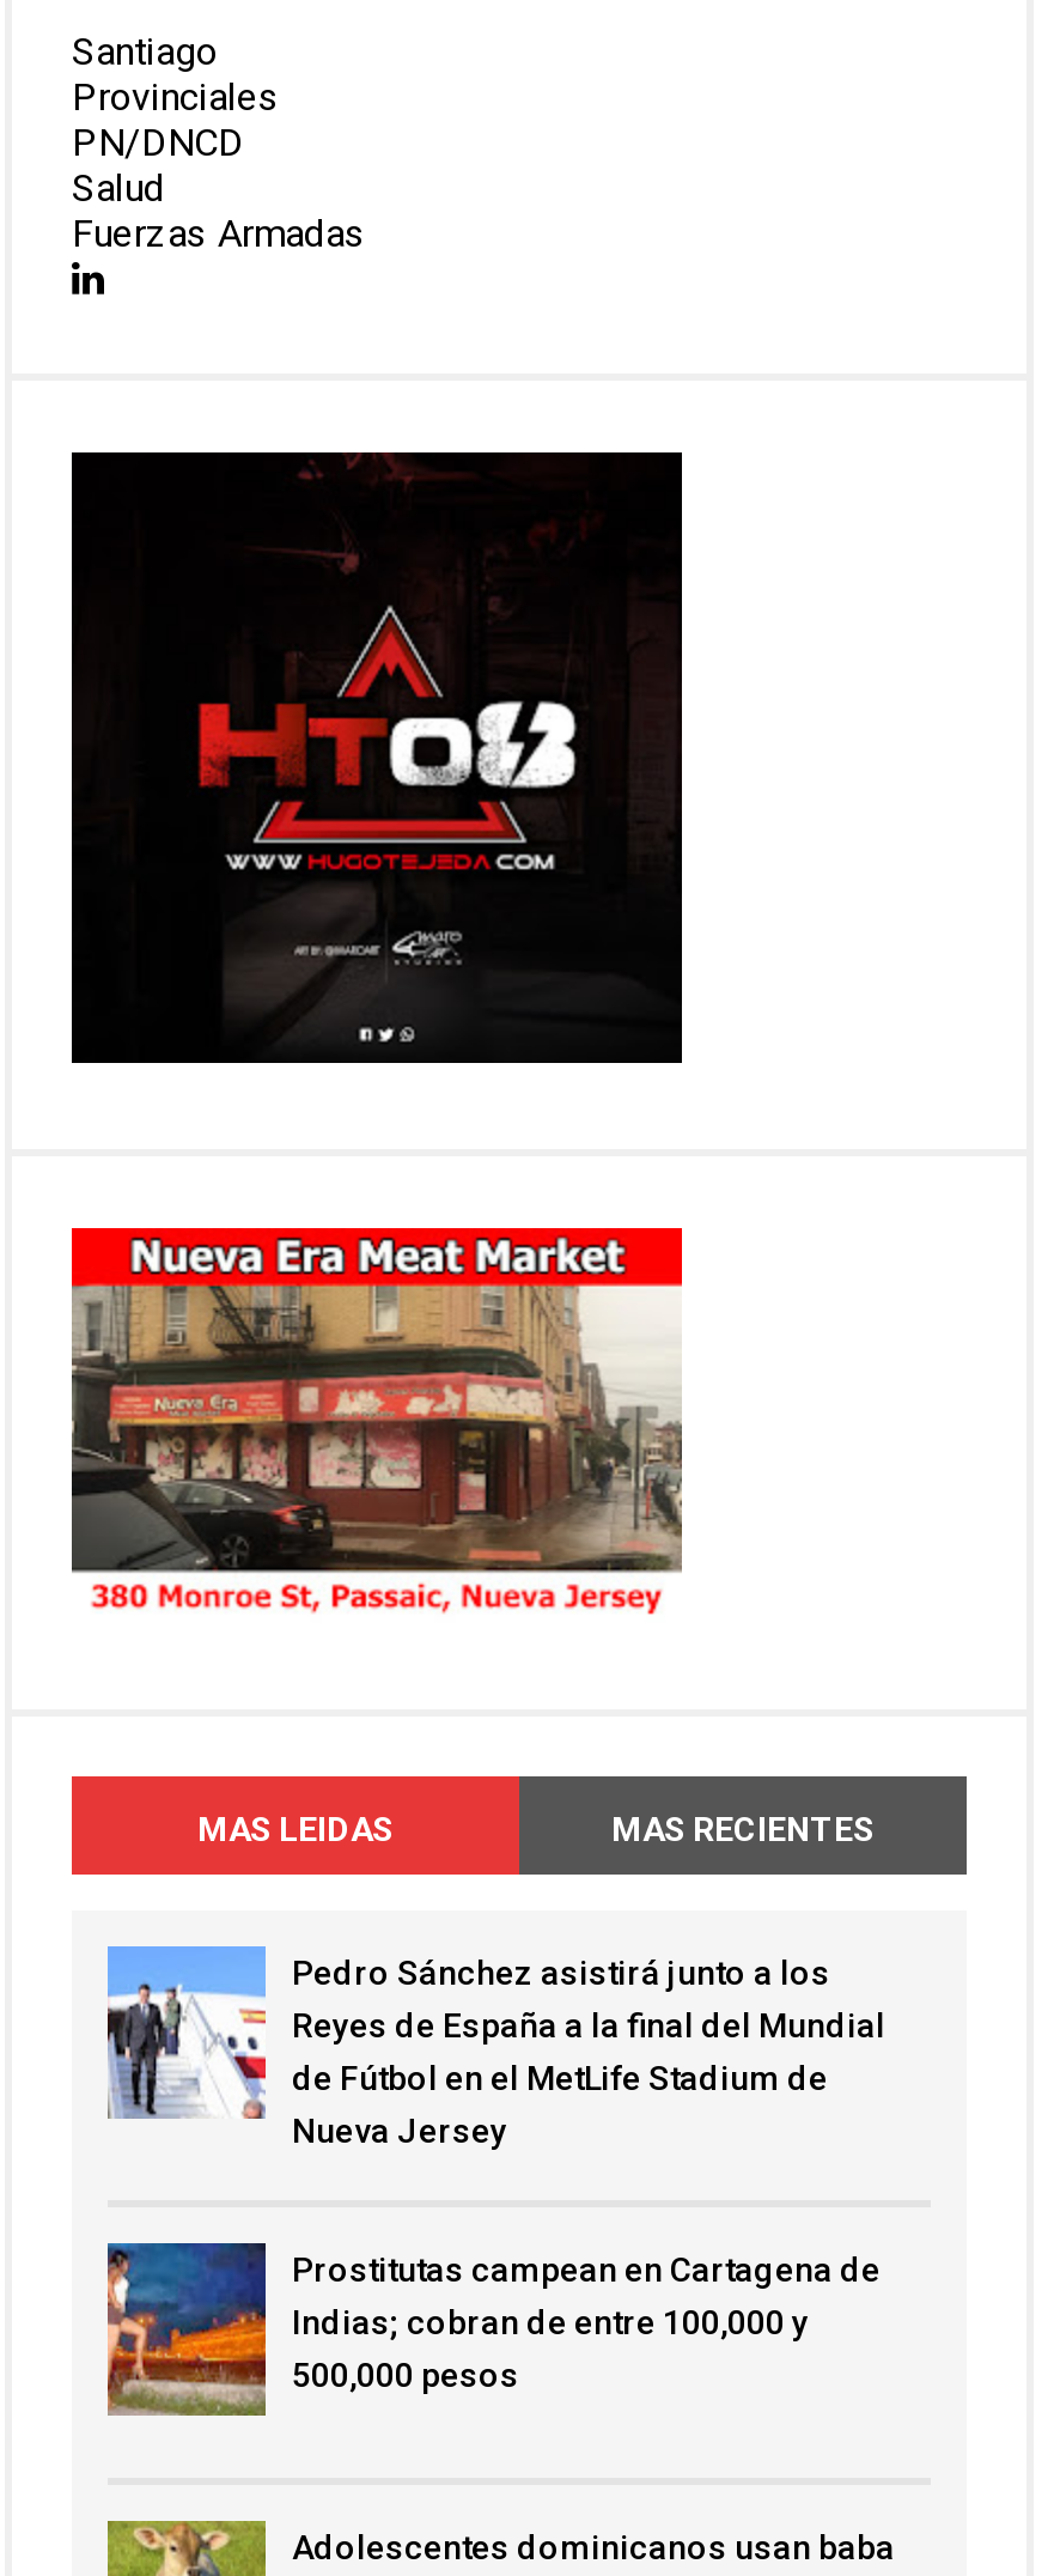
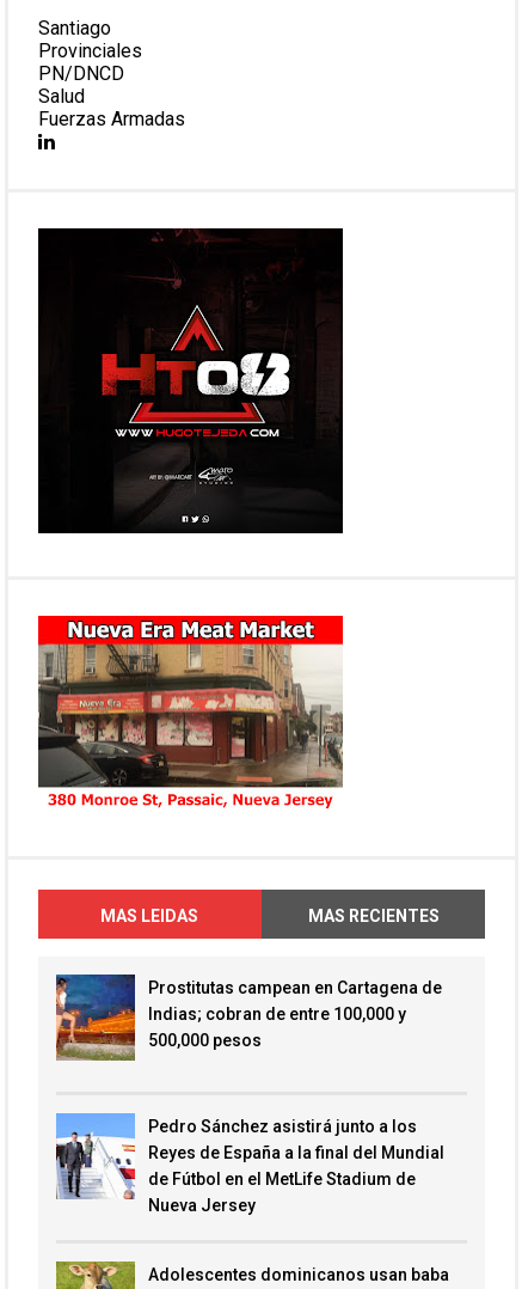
moved down: [image] | Pedro Sánchez asistirá junto a los | Reyes de España a la final del Mundial | de Fútbol en el MetLife Stadium de | Nueva Jersey

moved up: [image] | Prostitutas campean en Cartagena de | Indias; cobran de entre 100,000 y | 500,000 pesos
